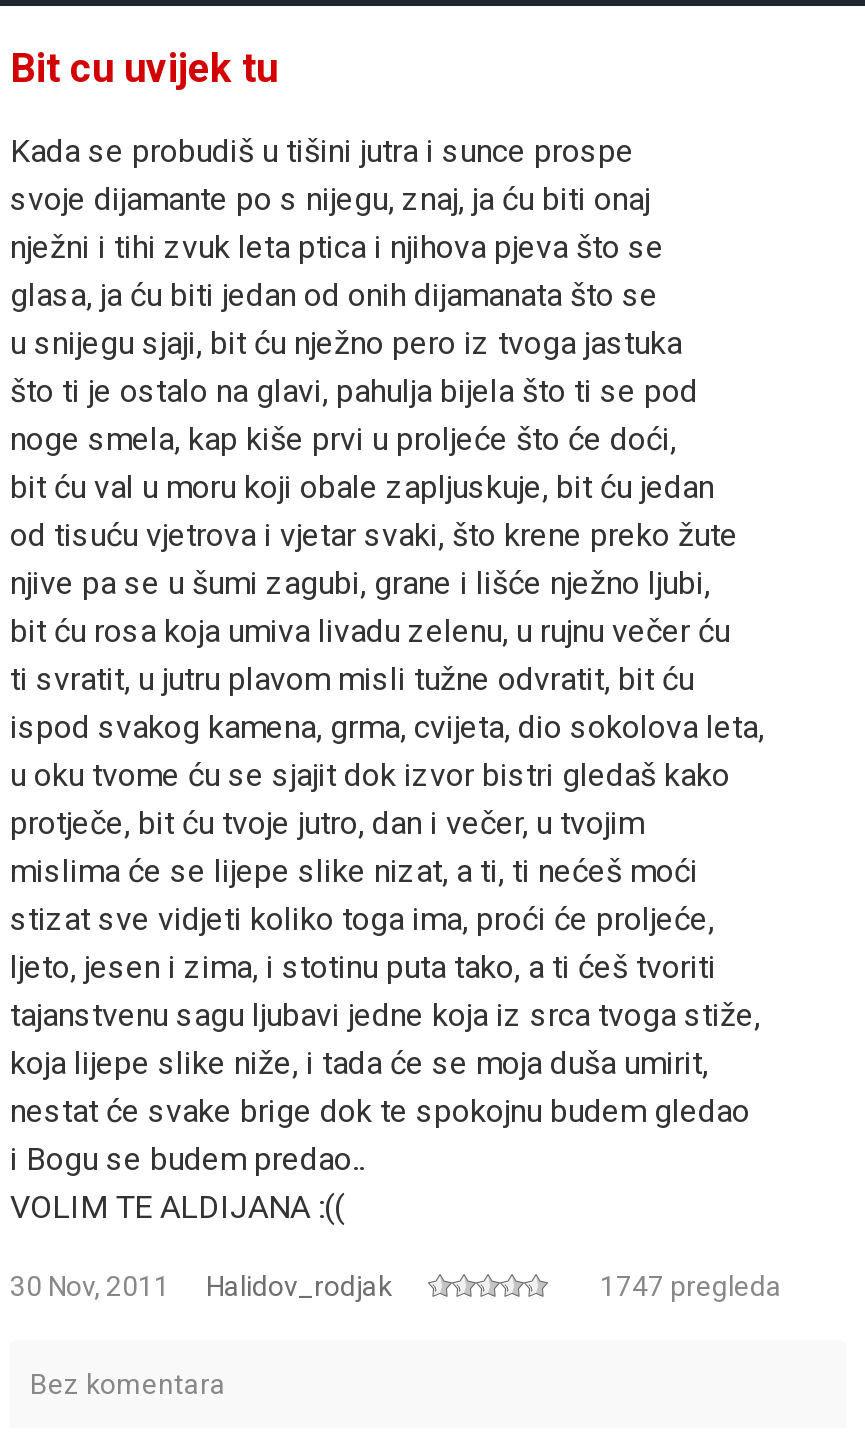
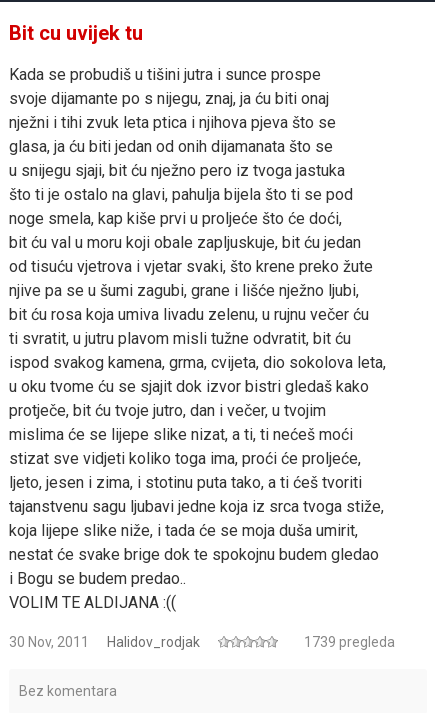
- 1747 pregleda
+ 1739 pregleda
